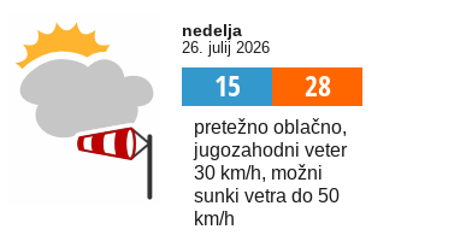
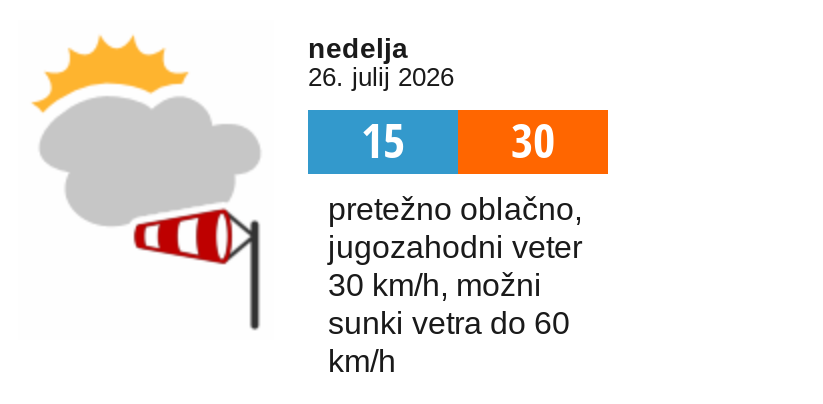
- 15 28
+ 15 30

- sunki vetra do 50
+ sunki vetra do 60
